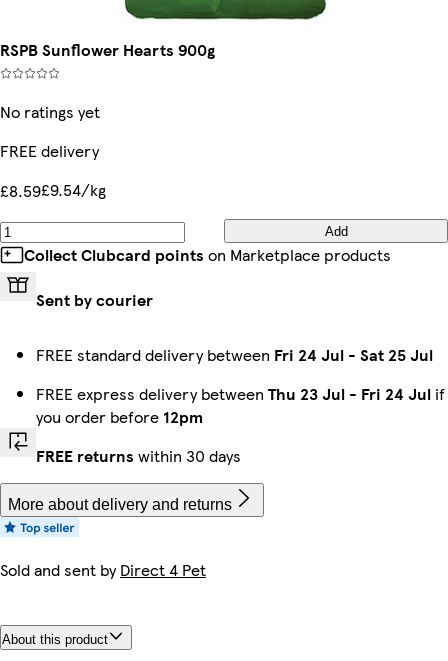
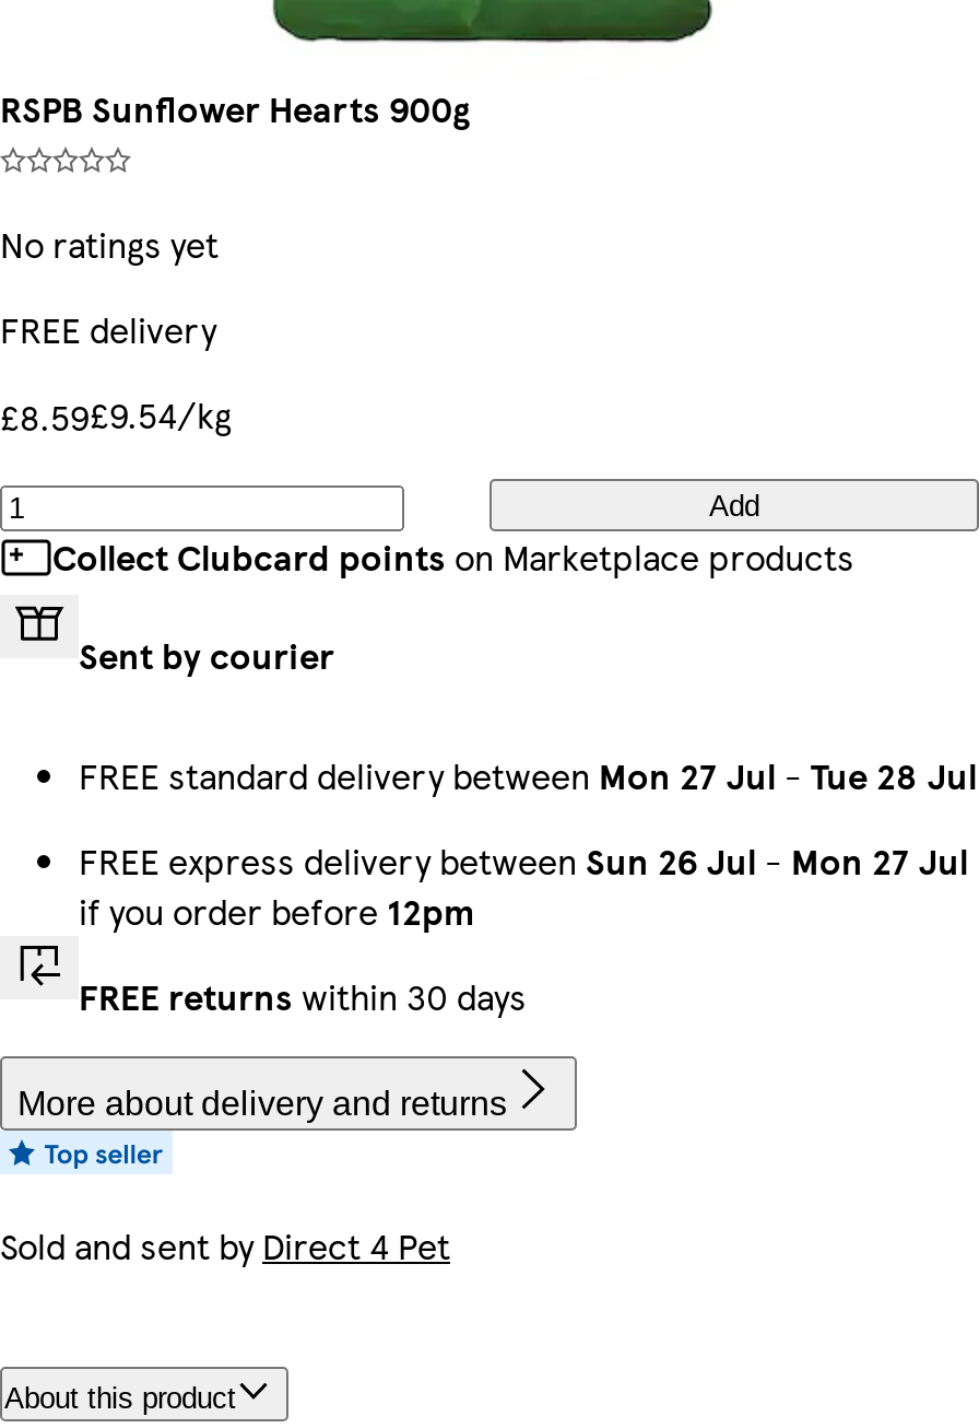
- FREE standard delivery between Fri 24 Jul - Sat 25 Jul
+ FREE standard delivery between Mon 27 Jul - Tue 28 Jul

- FREE express delivery between Thu 23 Jul - Fri 24 Jul if
- you order before 12pm
+ FREE express delivery between Sun 26 Jul - Mon 27 Jul
+ if you order before 12pm
